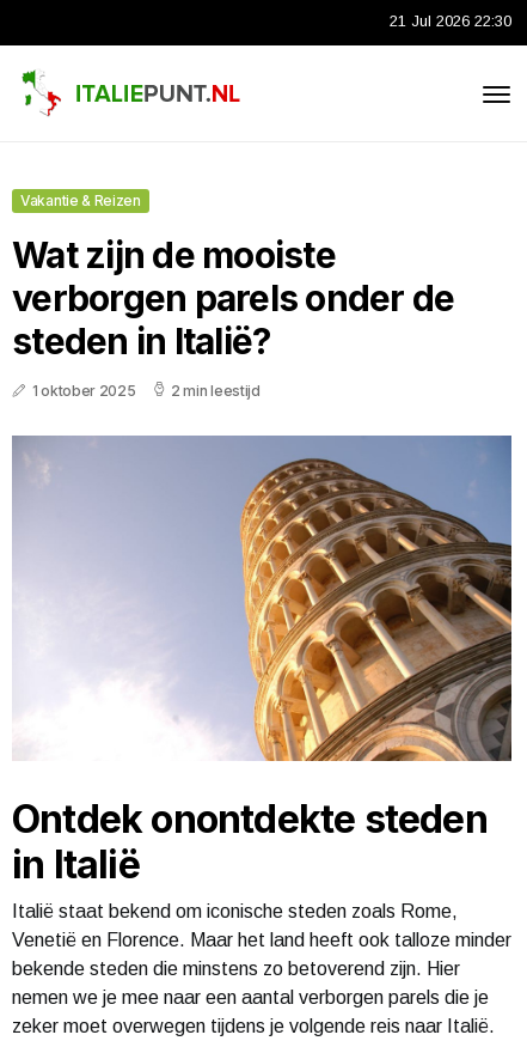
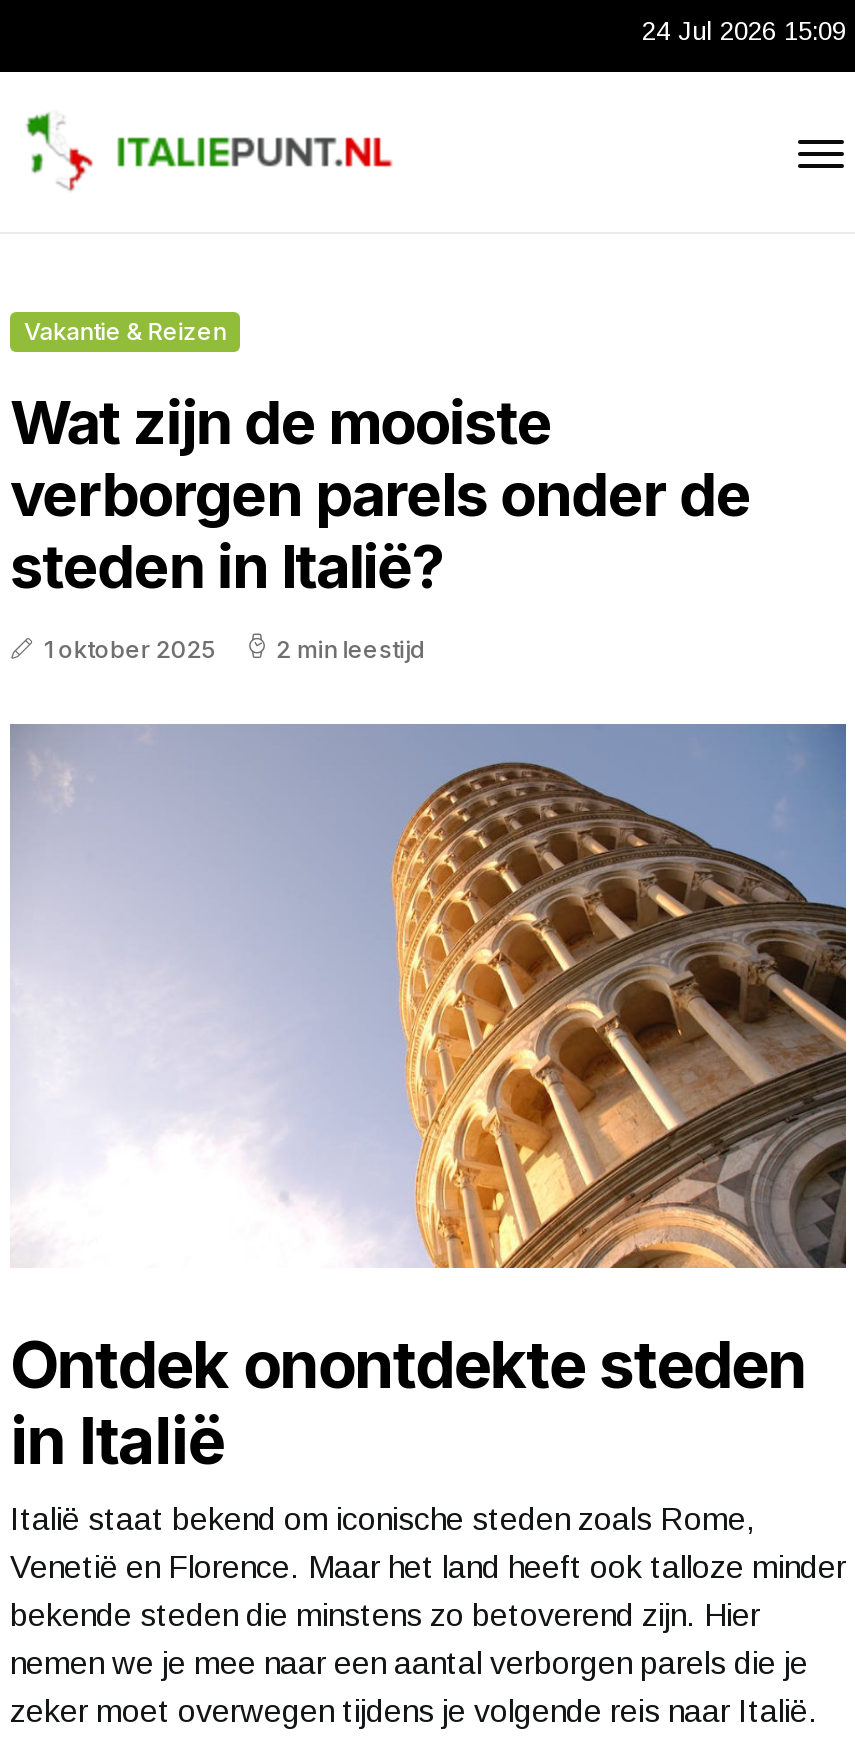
- 21 Jul 2026 22:30
+ 24 Jul 2026 15:09
